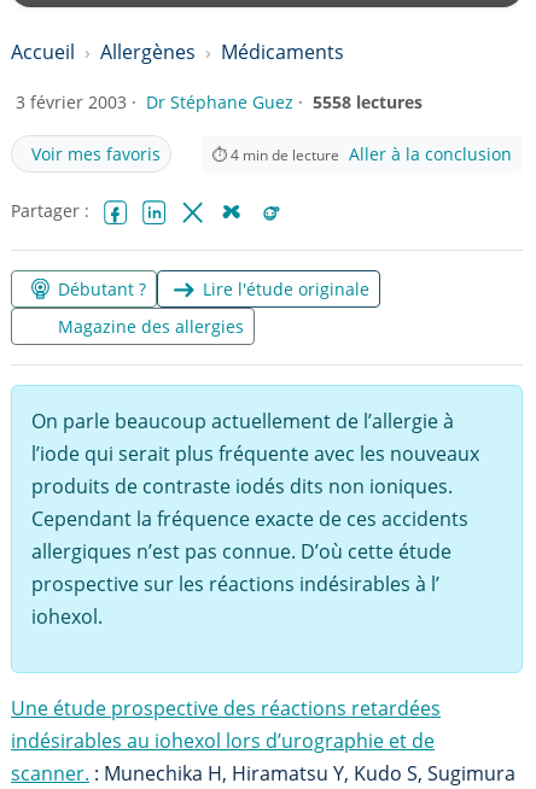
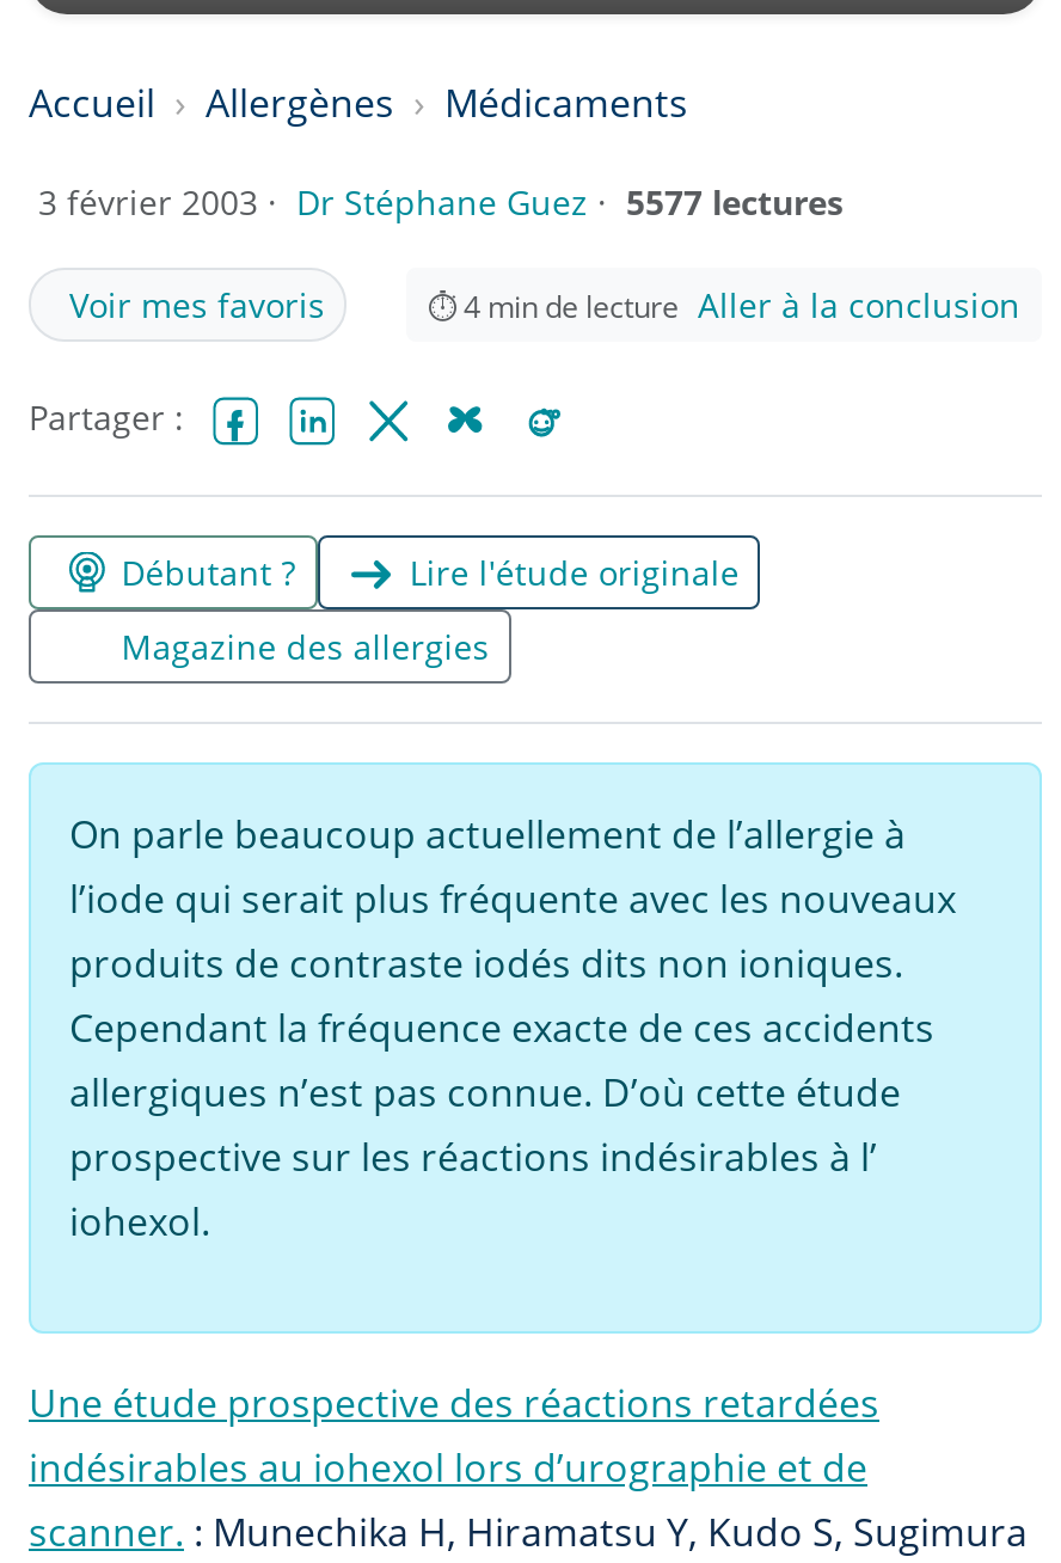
- 3 février 2003 · Dr Stéphane Guez · 5558 lectures
+ 3 février 2003 · Dr Stéphane Guez · 5577 lectures
